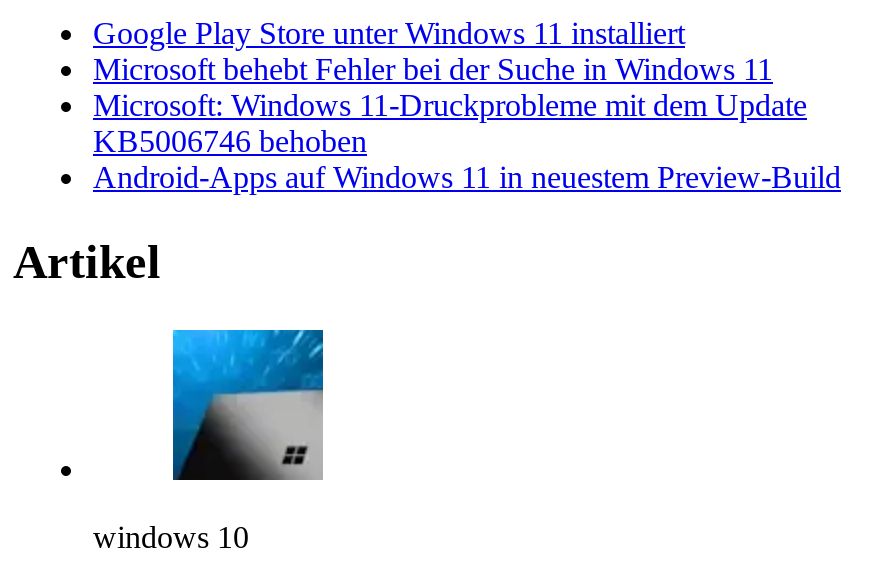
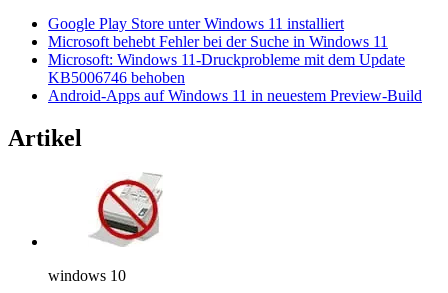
- [image]
+ [image]
